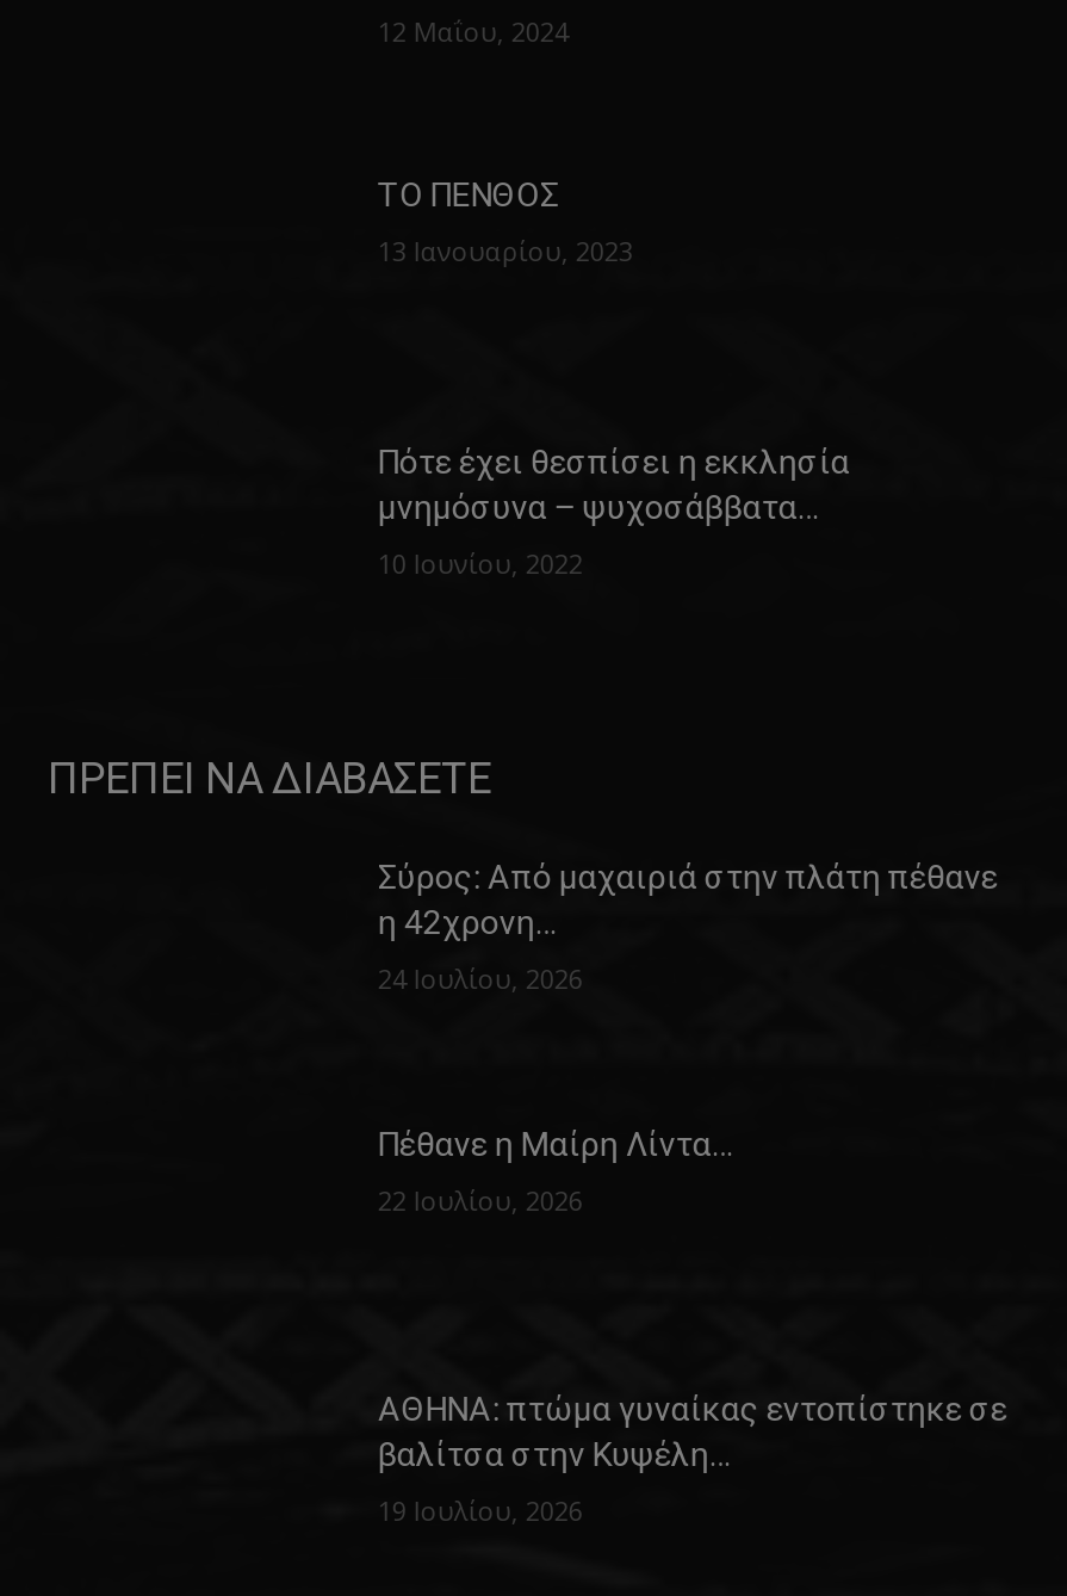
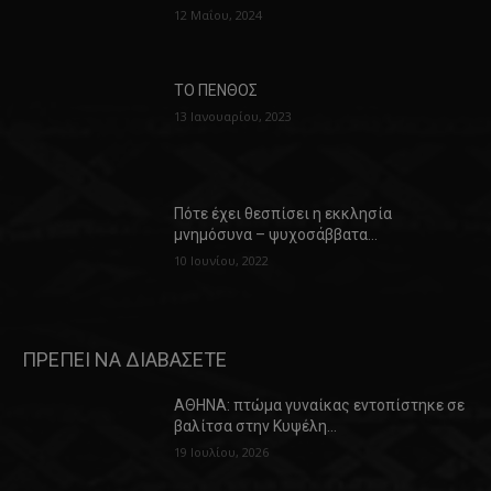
- Σύρος: Από μαχαιριά στην πλάτη πέθανε
- η 42χρονη…
- 24 Ιουλίου, 2026

- Πέθανε η Μαίρη Λίντα…
- 22 Ιουλίου, 2026
